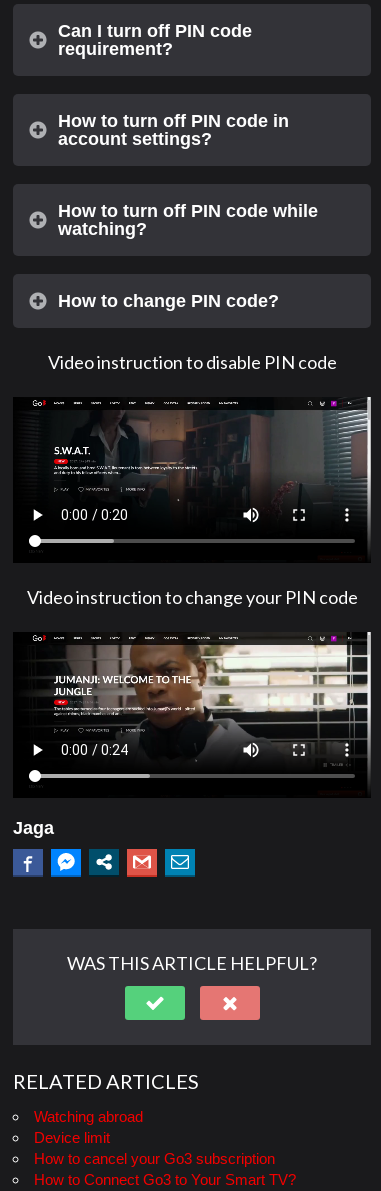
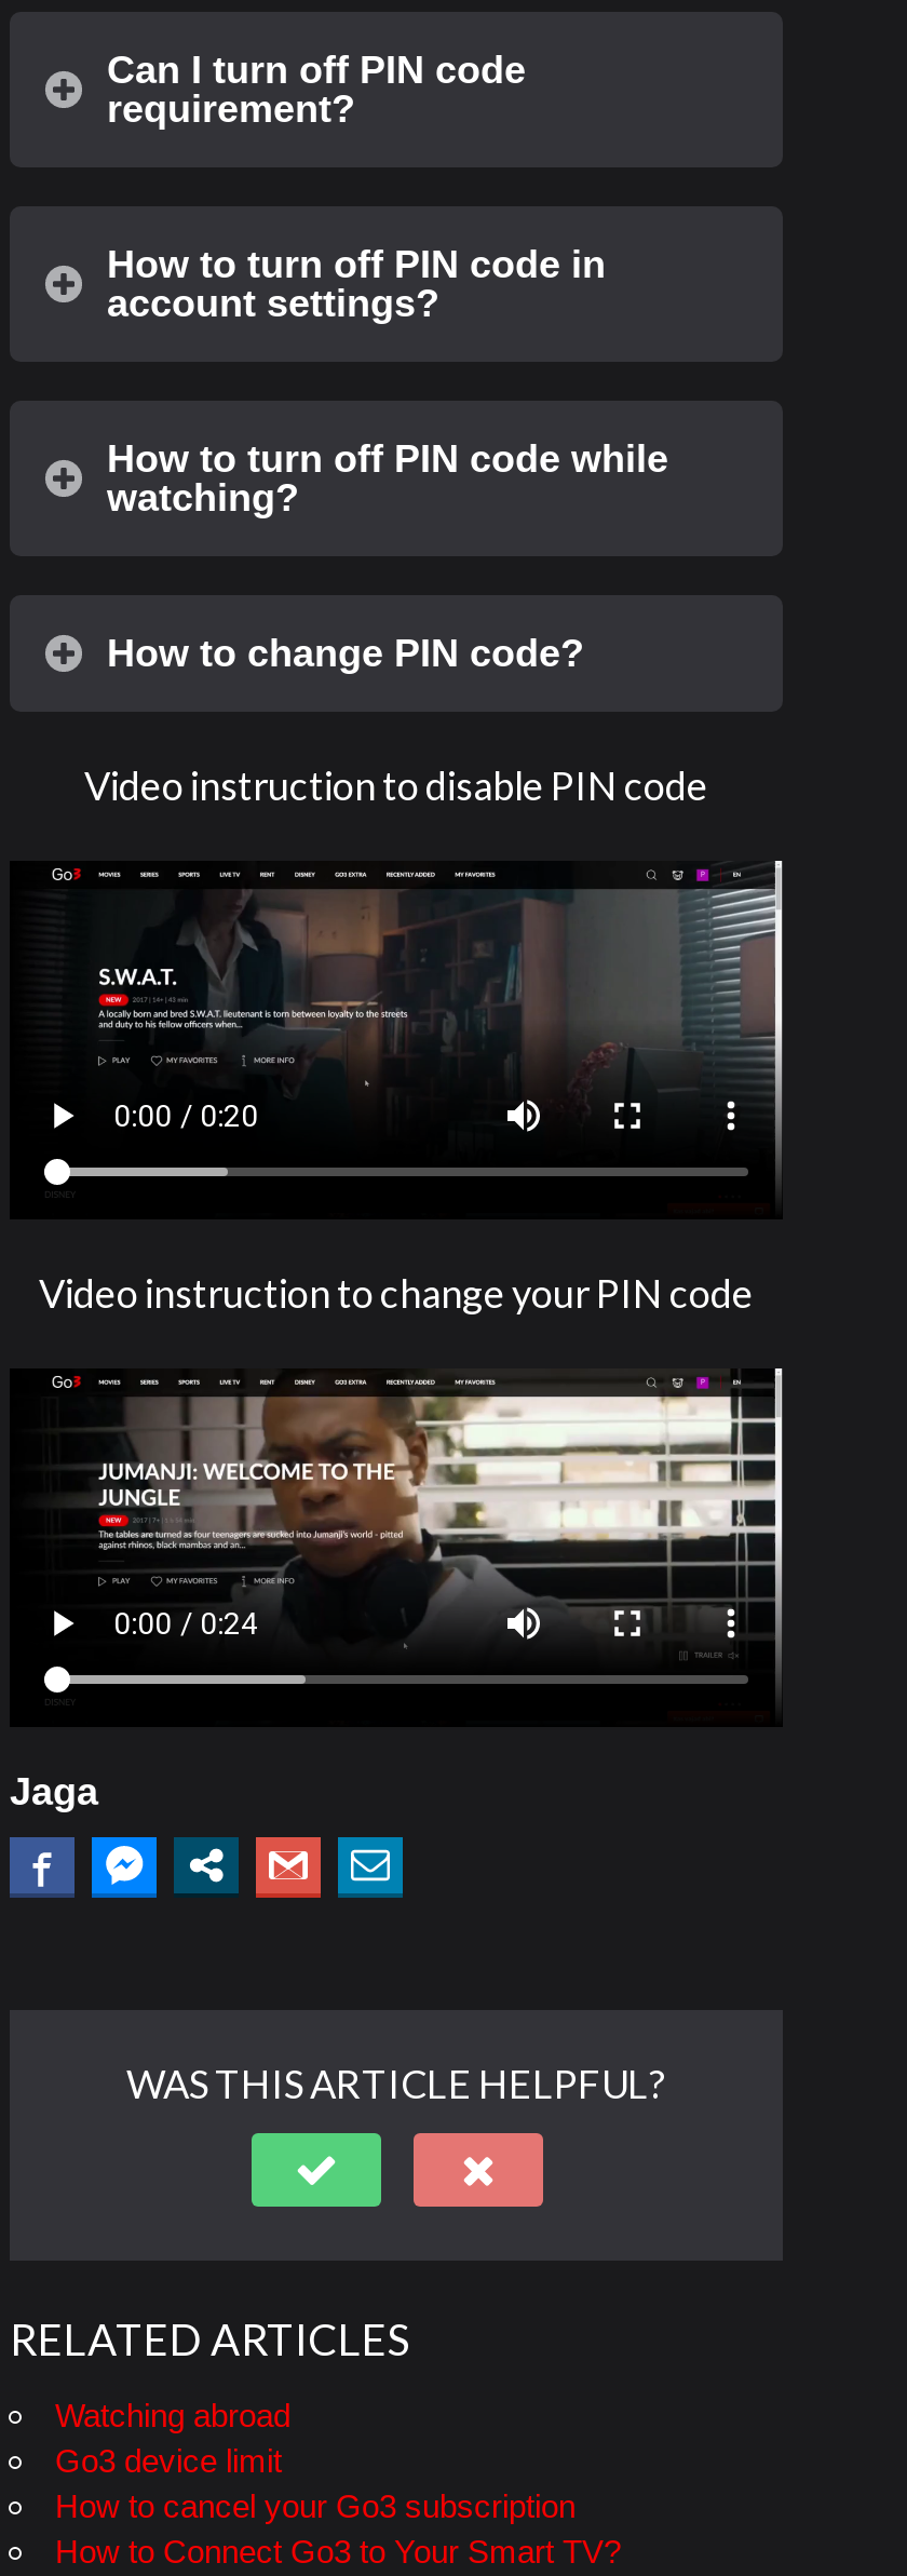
- Device limit
+ Go3 device limit
